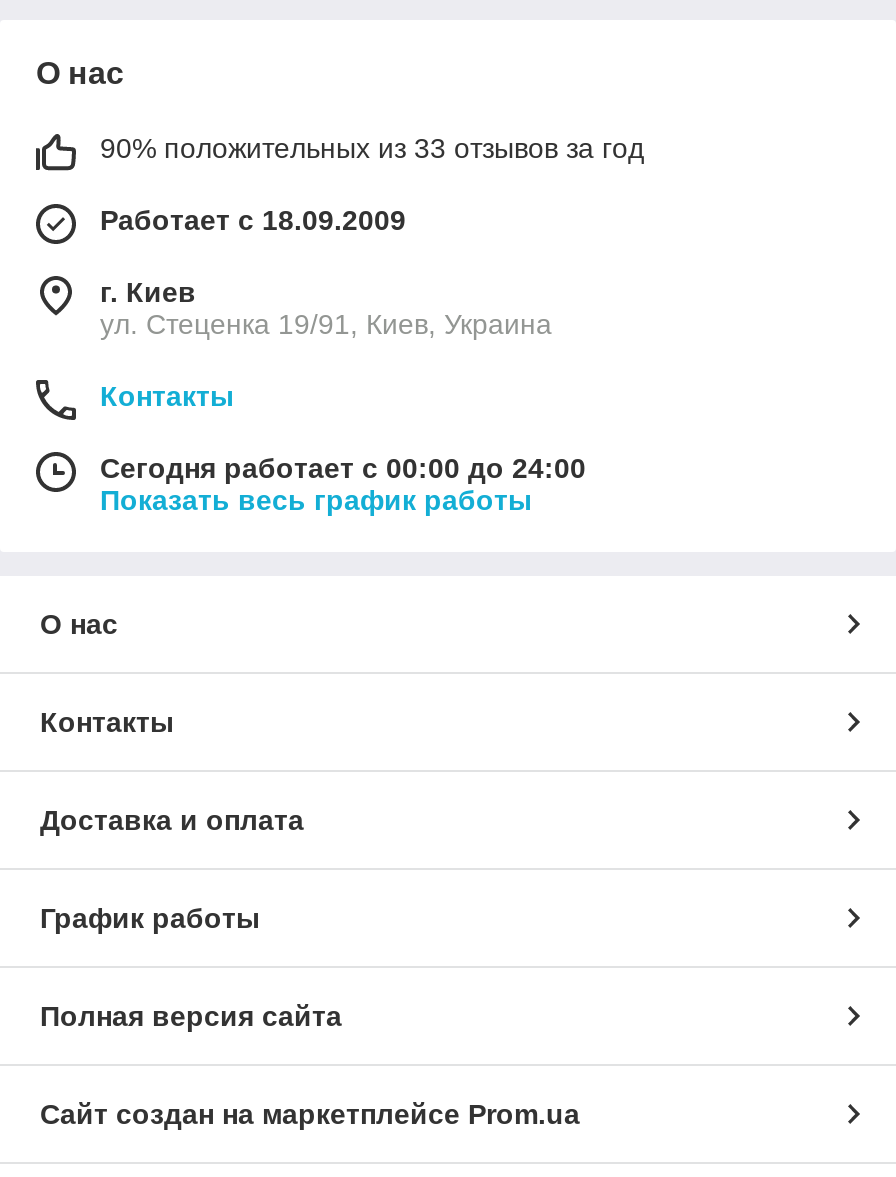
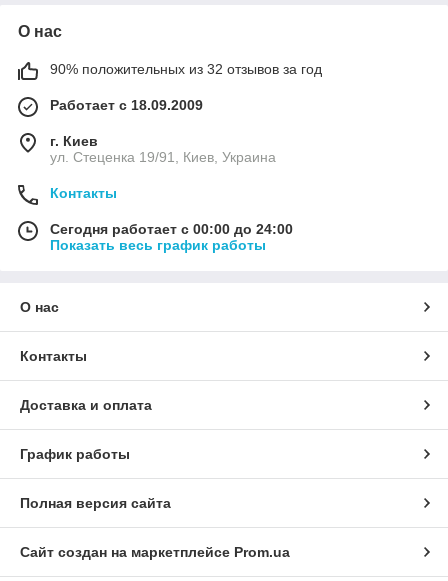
- 90% положительных из 33 отзывов за год
+ 90% положительных из 32 отзывов за год
